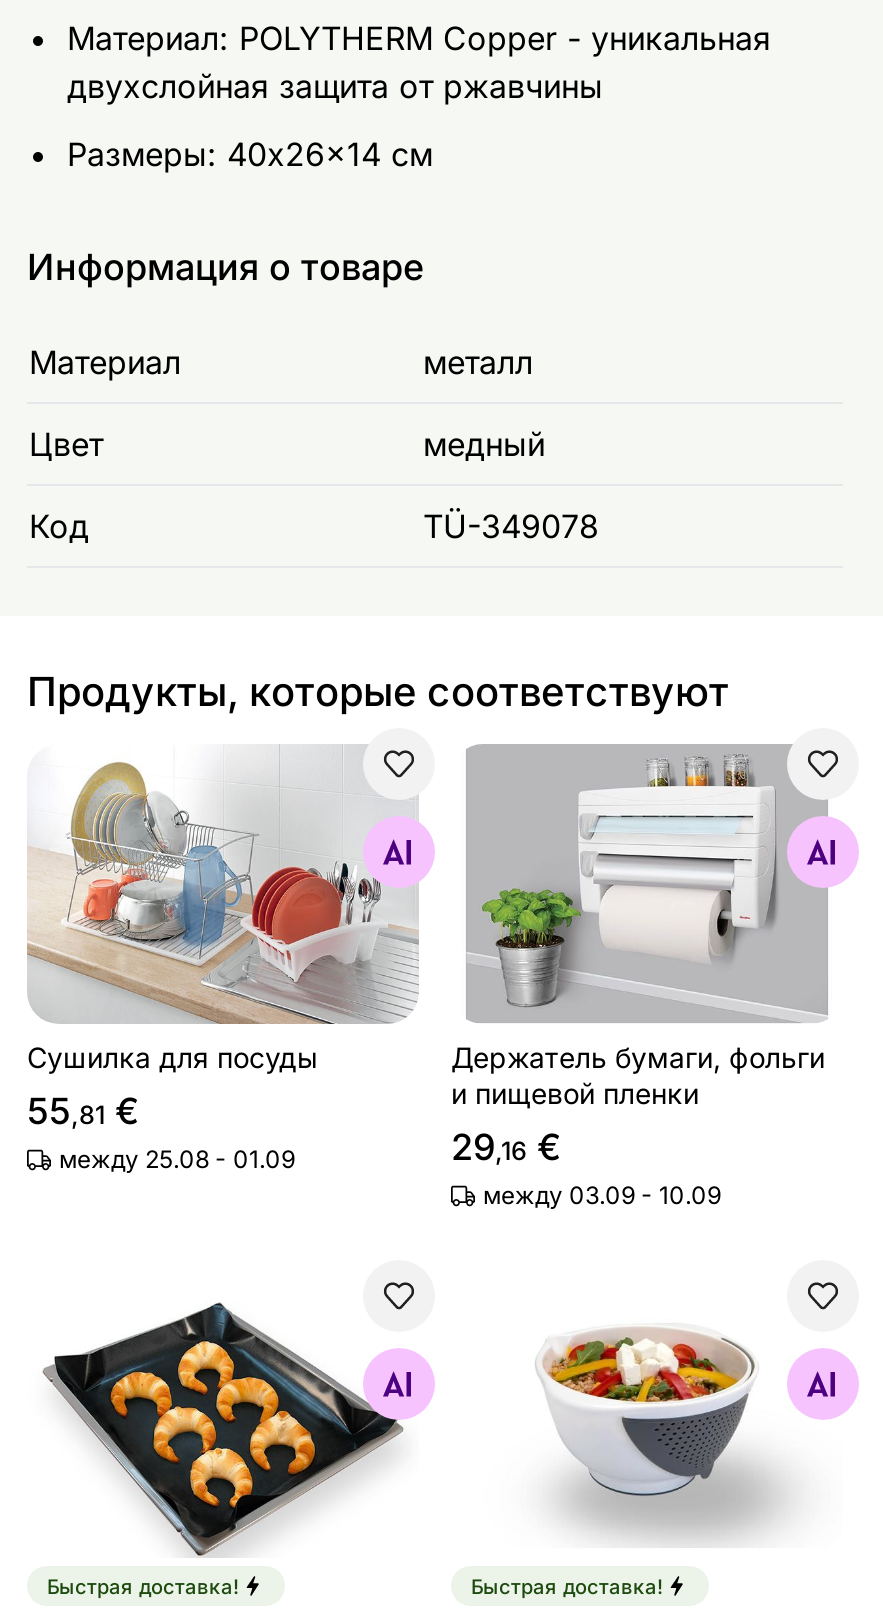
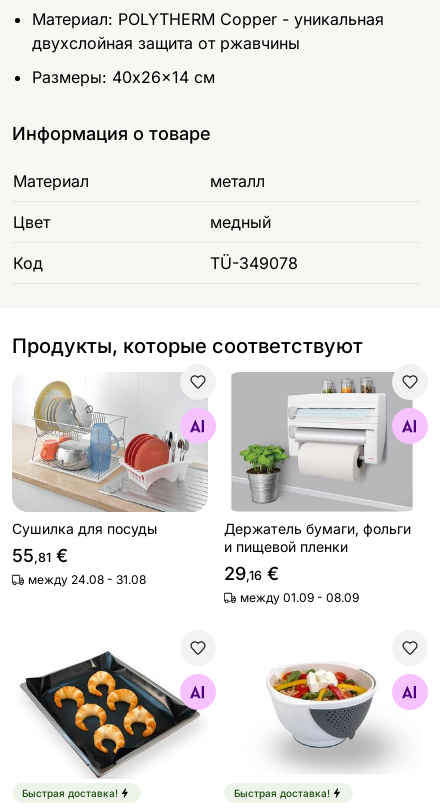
- между 25.08 - 01.09
+ между 24.08 - 31.08

- между 03.09 - 10.09
+ между 01.09 - 08.09
